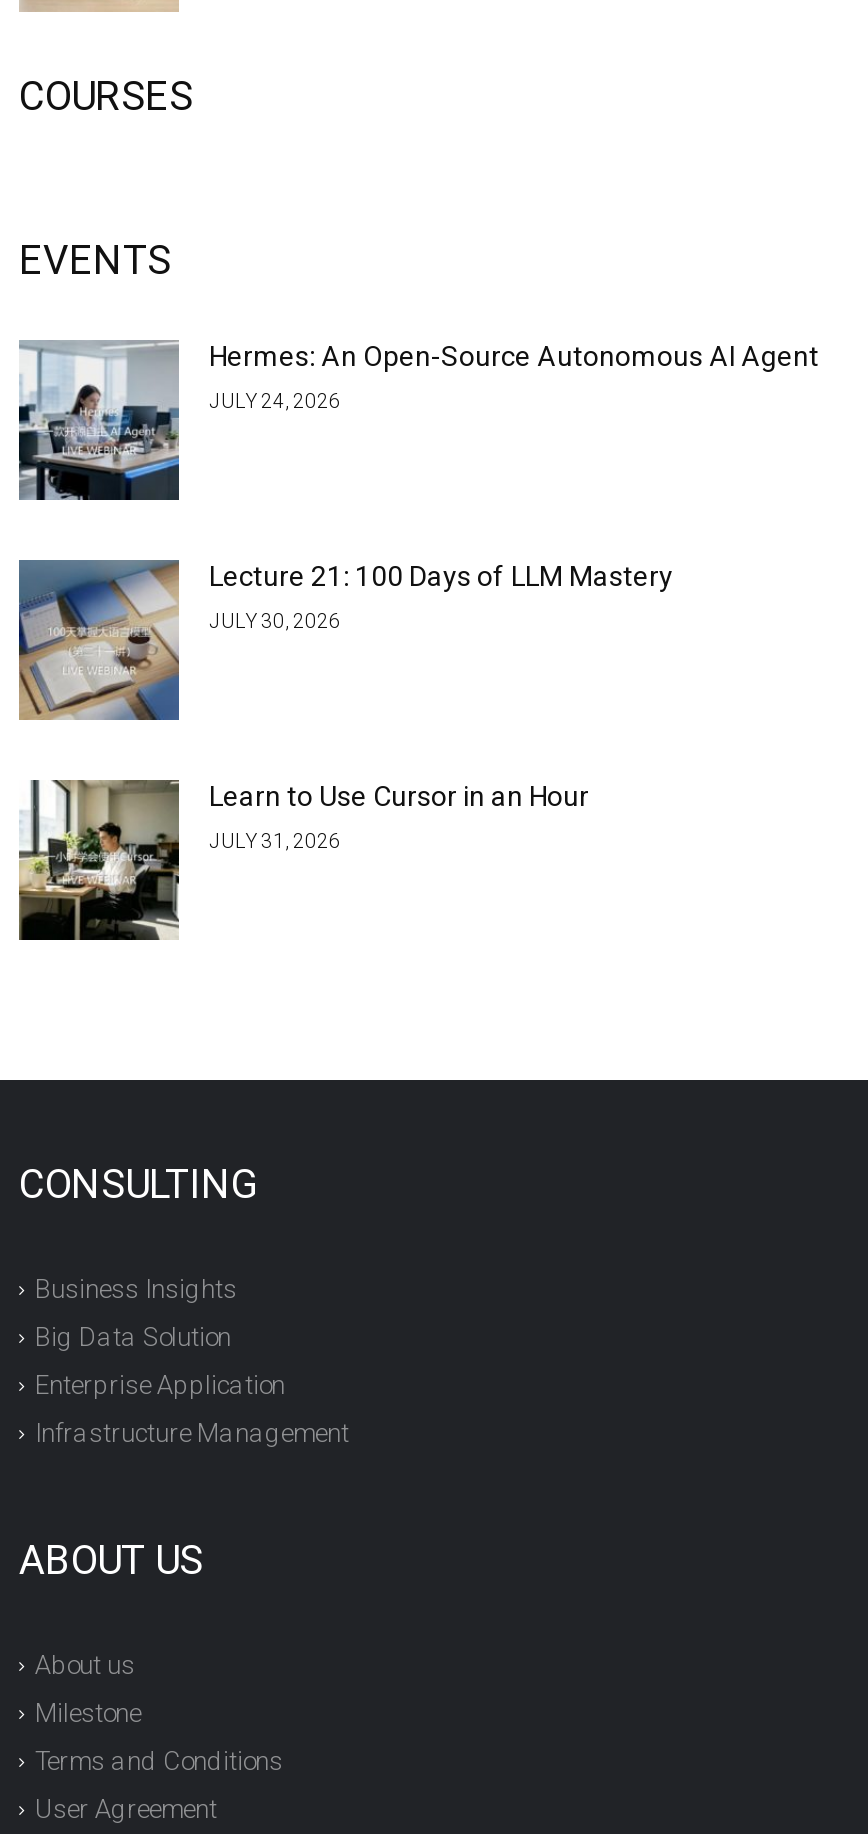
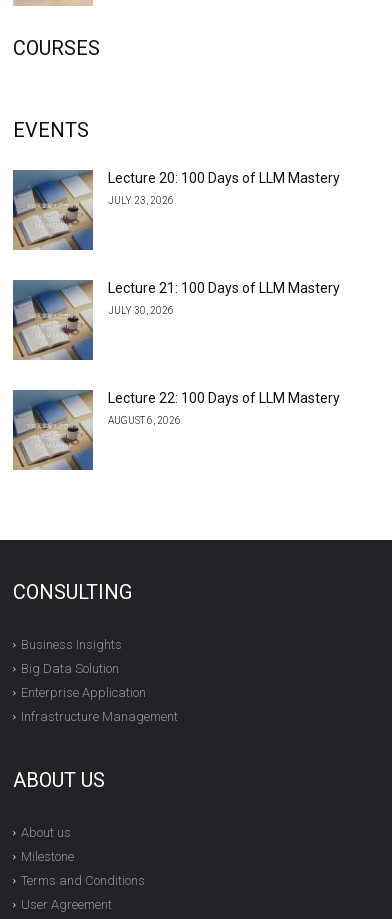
- [image]
- Hermes: An Open-Source Autonomous AI Agent
+ [image]
+ Lecture 20: 100 Days of LLM Mastery

- JULY 24, 2026
+ JULY 23, 2026

- [image]
- Learn to Use Cursor in an Hour
+ [image]
+ Lecture 22: 100 Days of LLM Mastery

- JULY 31, 2026
+ AUGUST 6, 2026
